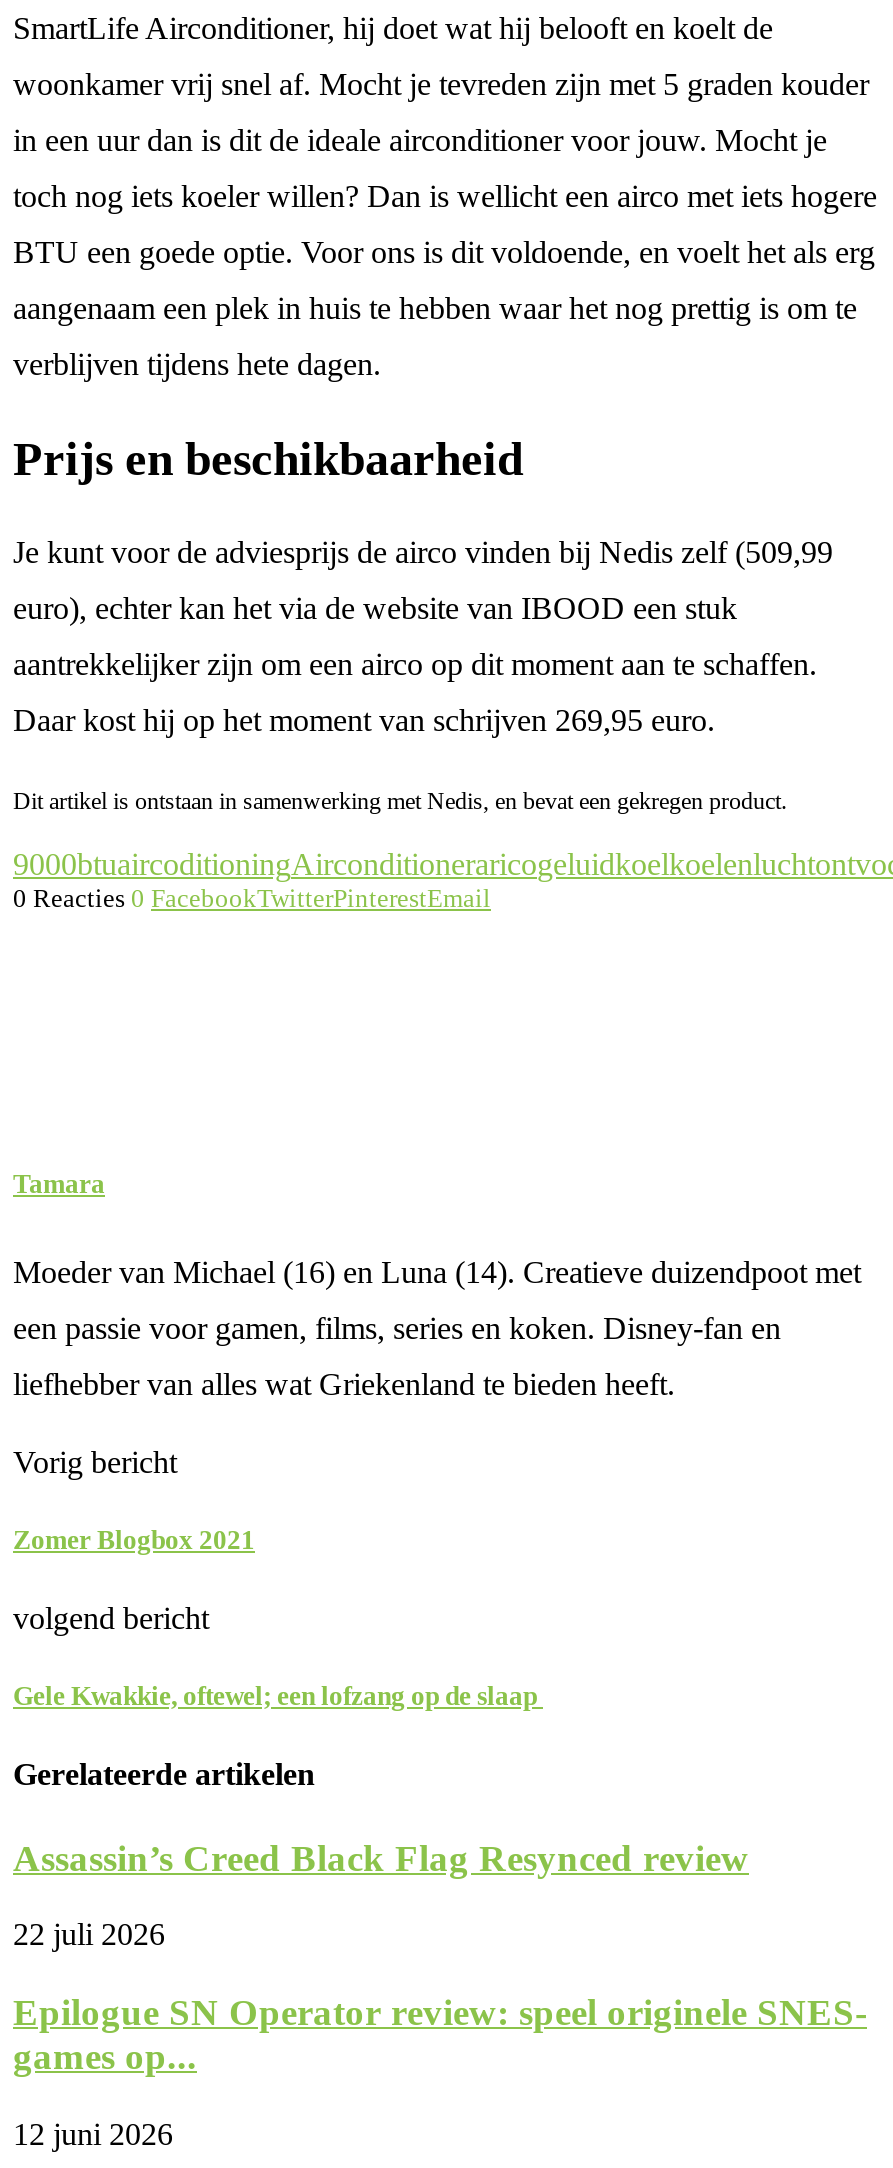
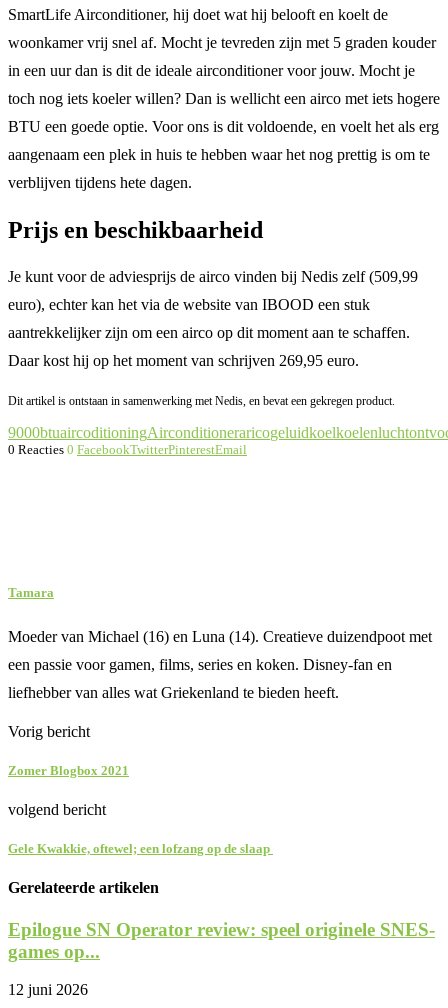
- Assassin’s Creed Black Flag Resynced review
- 22 juli 2026
